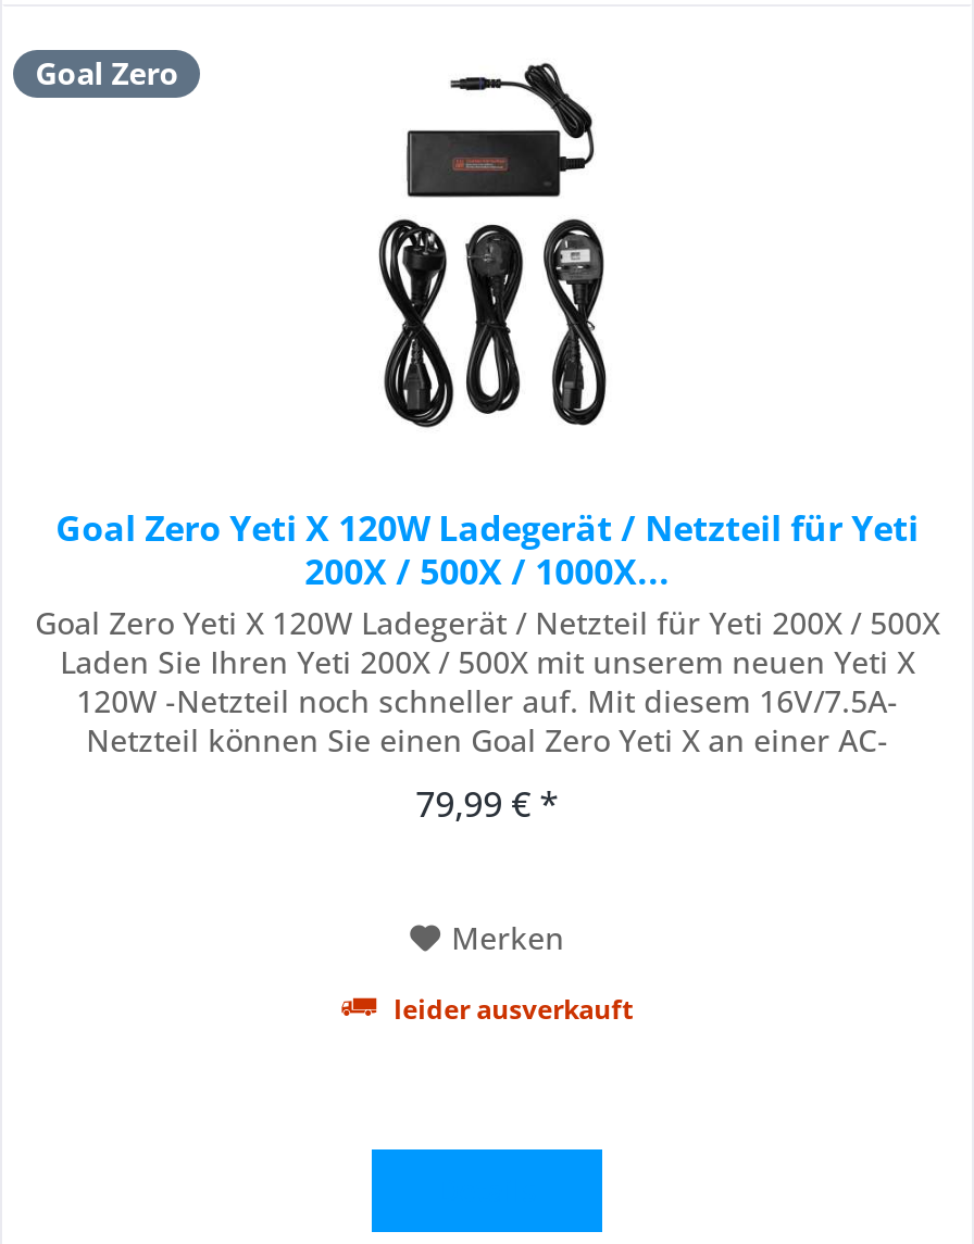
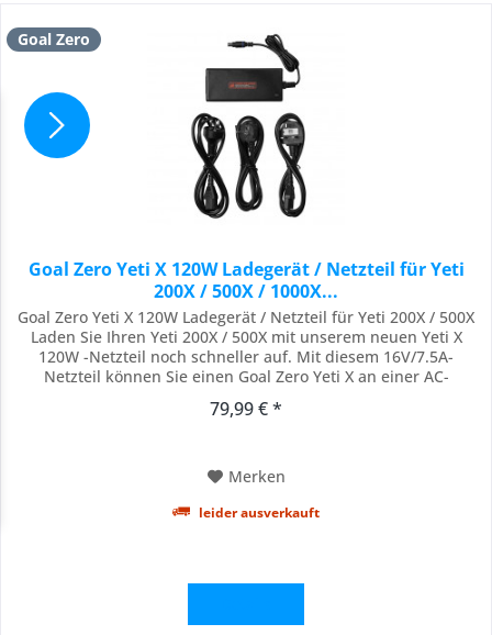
+ [image]
